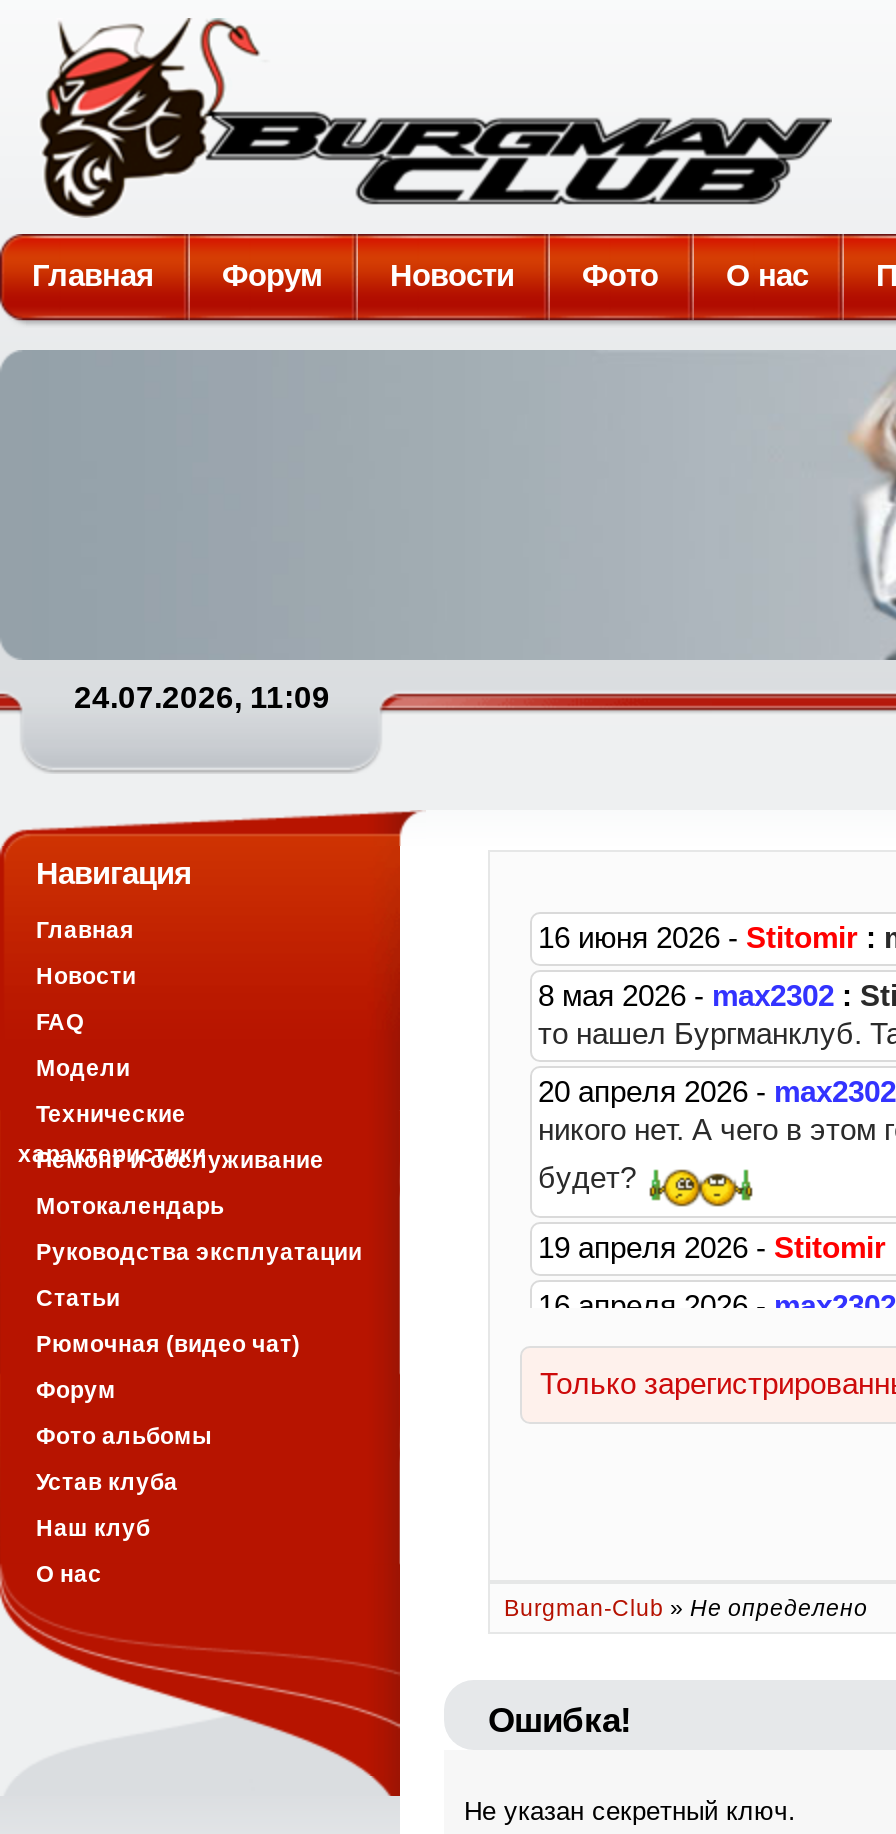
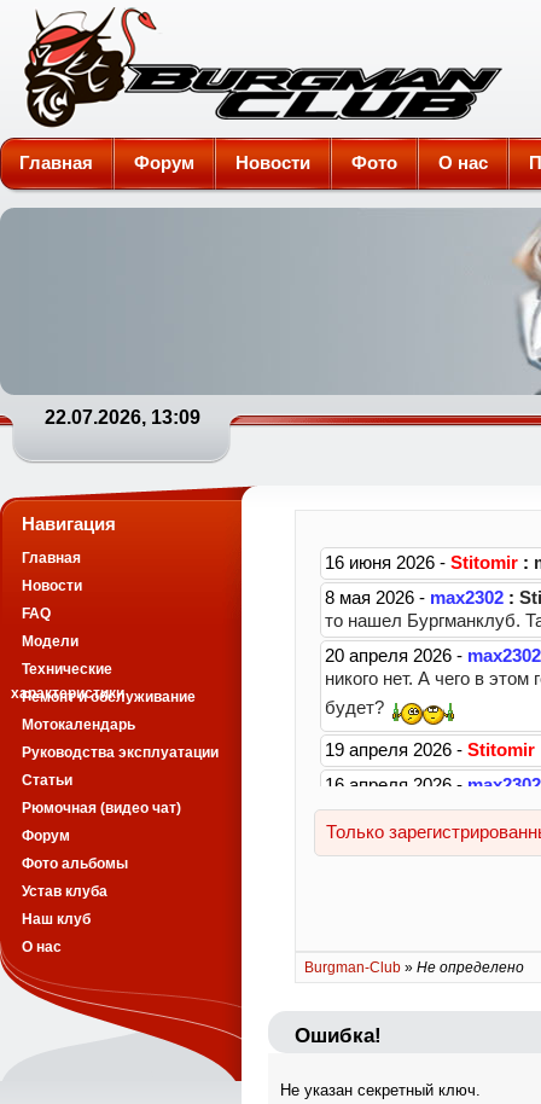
- 24.07.2026, 11:09
+ 22.07.2026, 13:09
